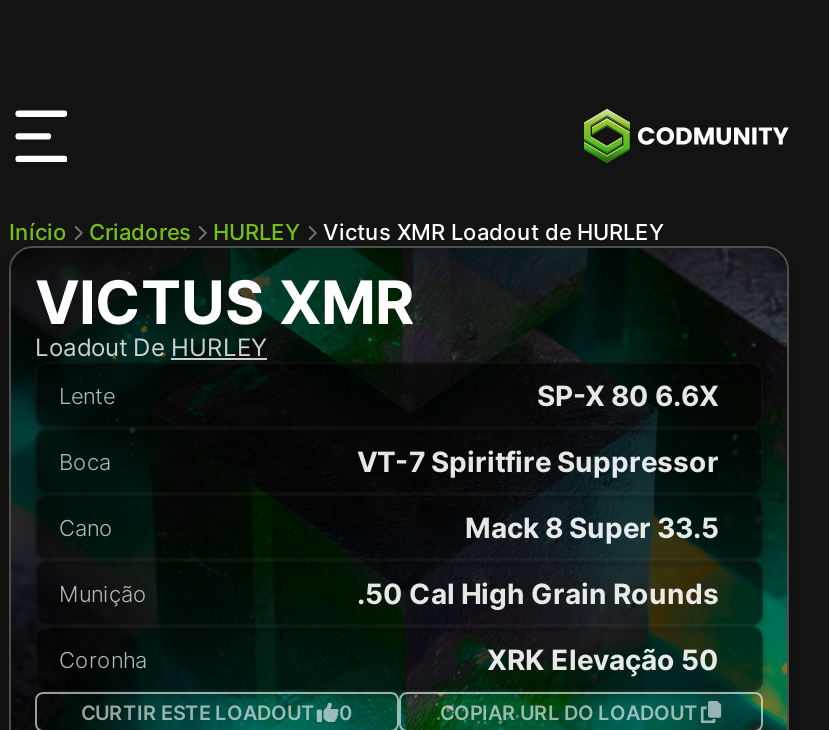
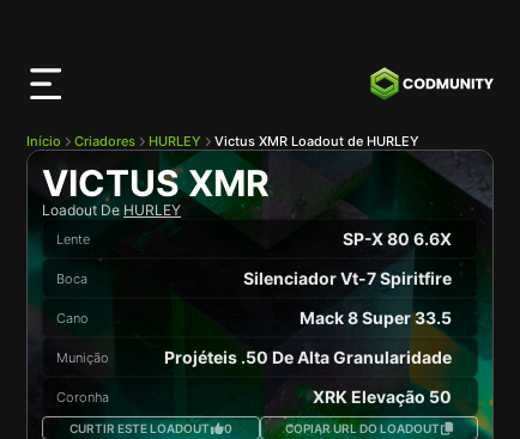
- VT-7 Spiritfire Suppressor
+ Silenciador Vt-7 Spiritfire

- .50 Cal High Grain Rounds
+ Projéteis .50 De Alta Granularidade
